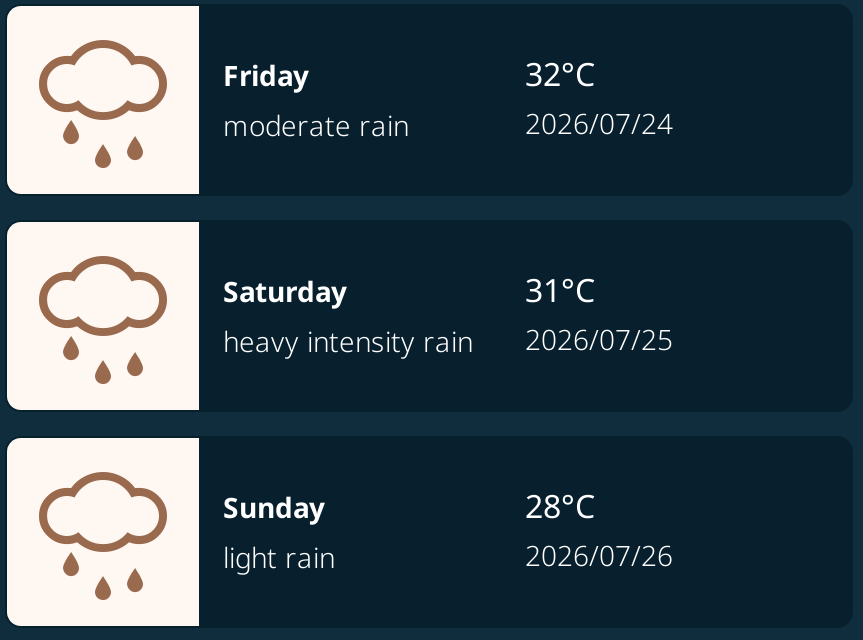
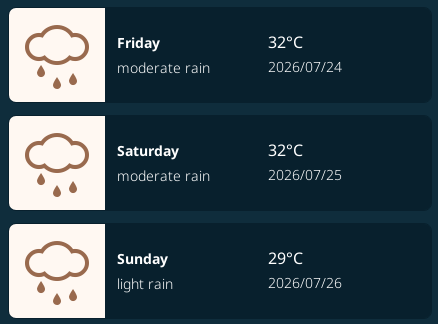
- 31°C
+ 32°C

- heavy intensity rain
+ moderate rain

- 28°C
+ 29°C
